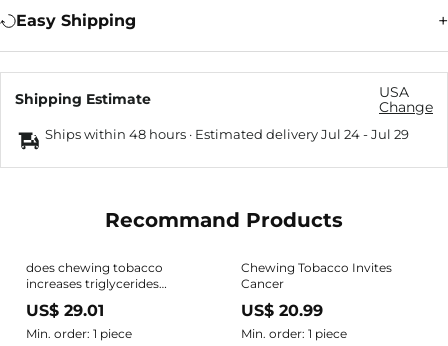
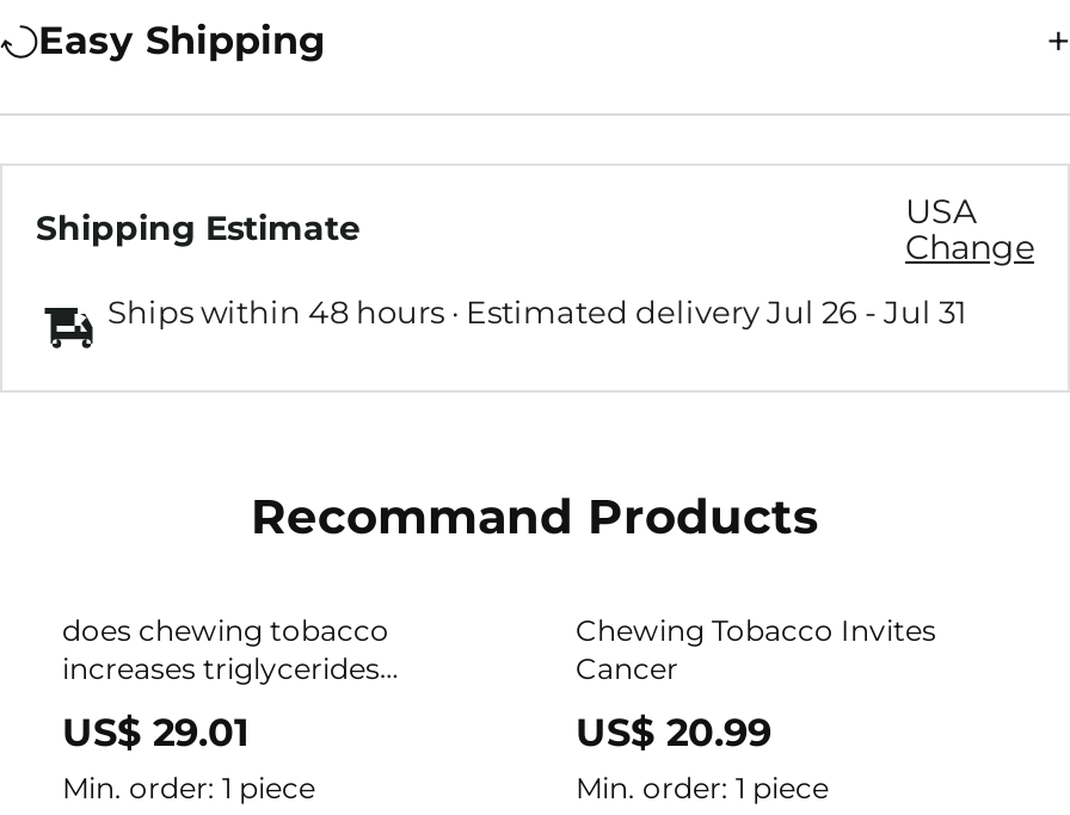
- Ships within 48 hours · Estimated delivery Jul 24 - Jul 29
+ Ships within 48 hours · Estimated delivery Jul 26 - Jul 31
